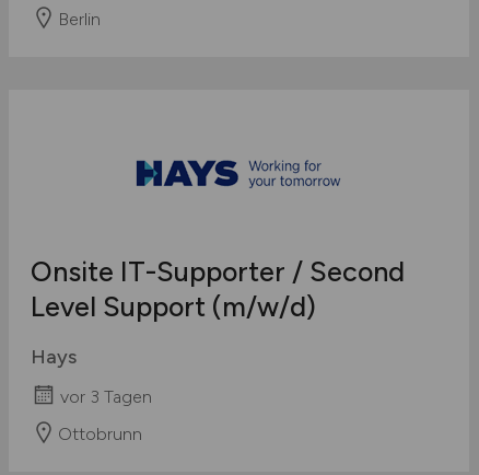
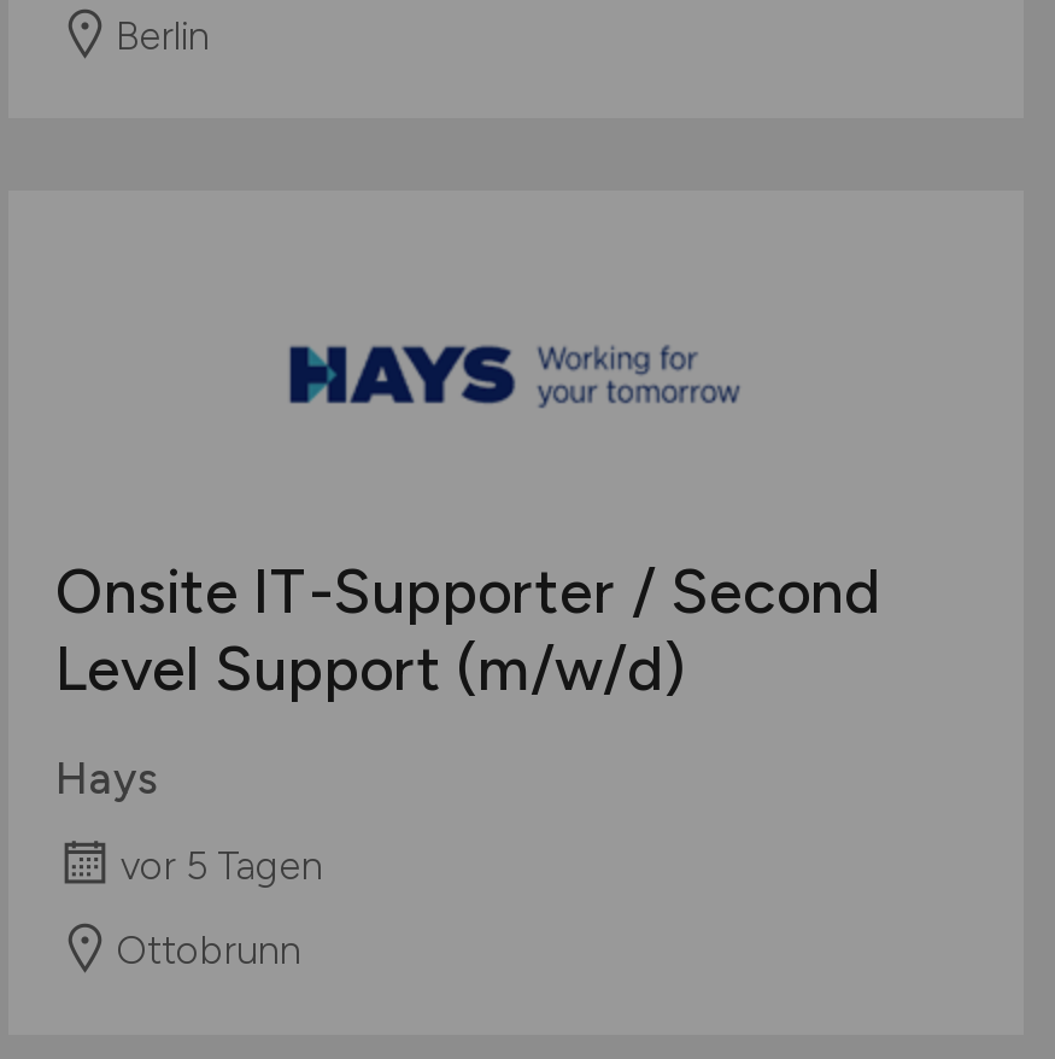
- vor 3 Tagen
+ vor 5 Tagen
